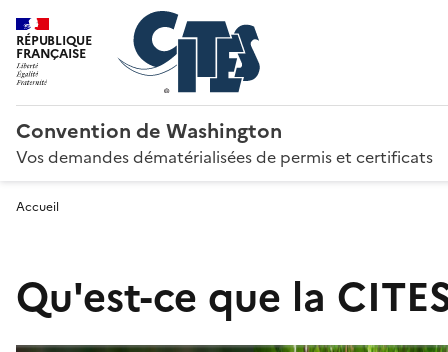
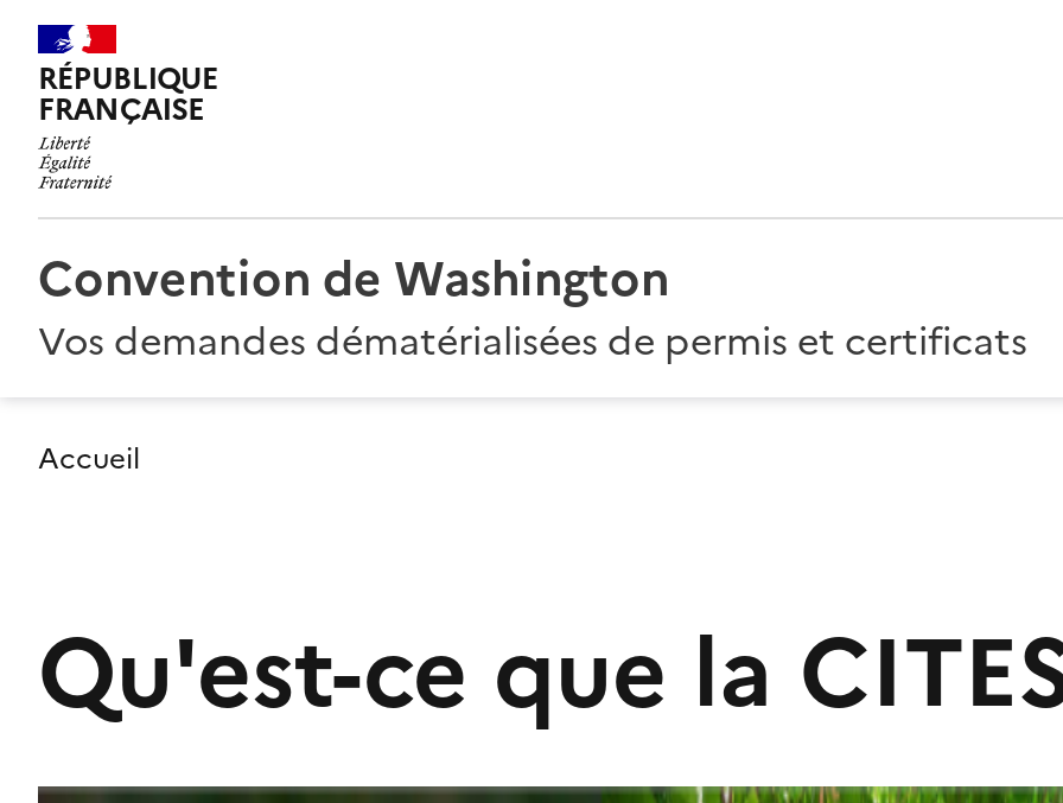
- [image]
